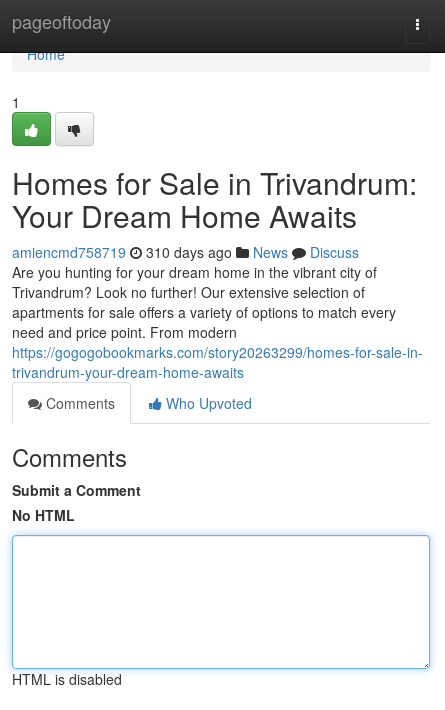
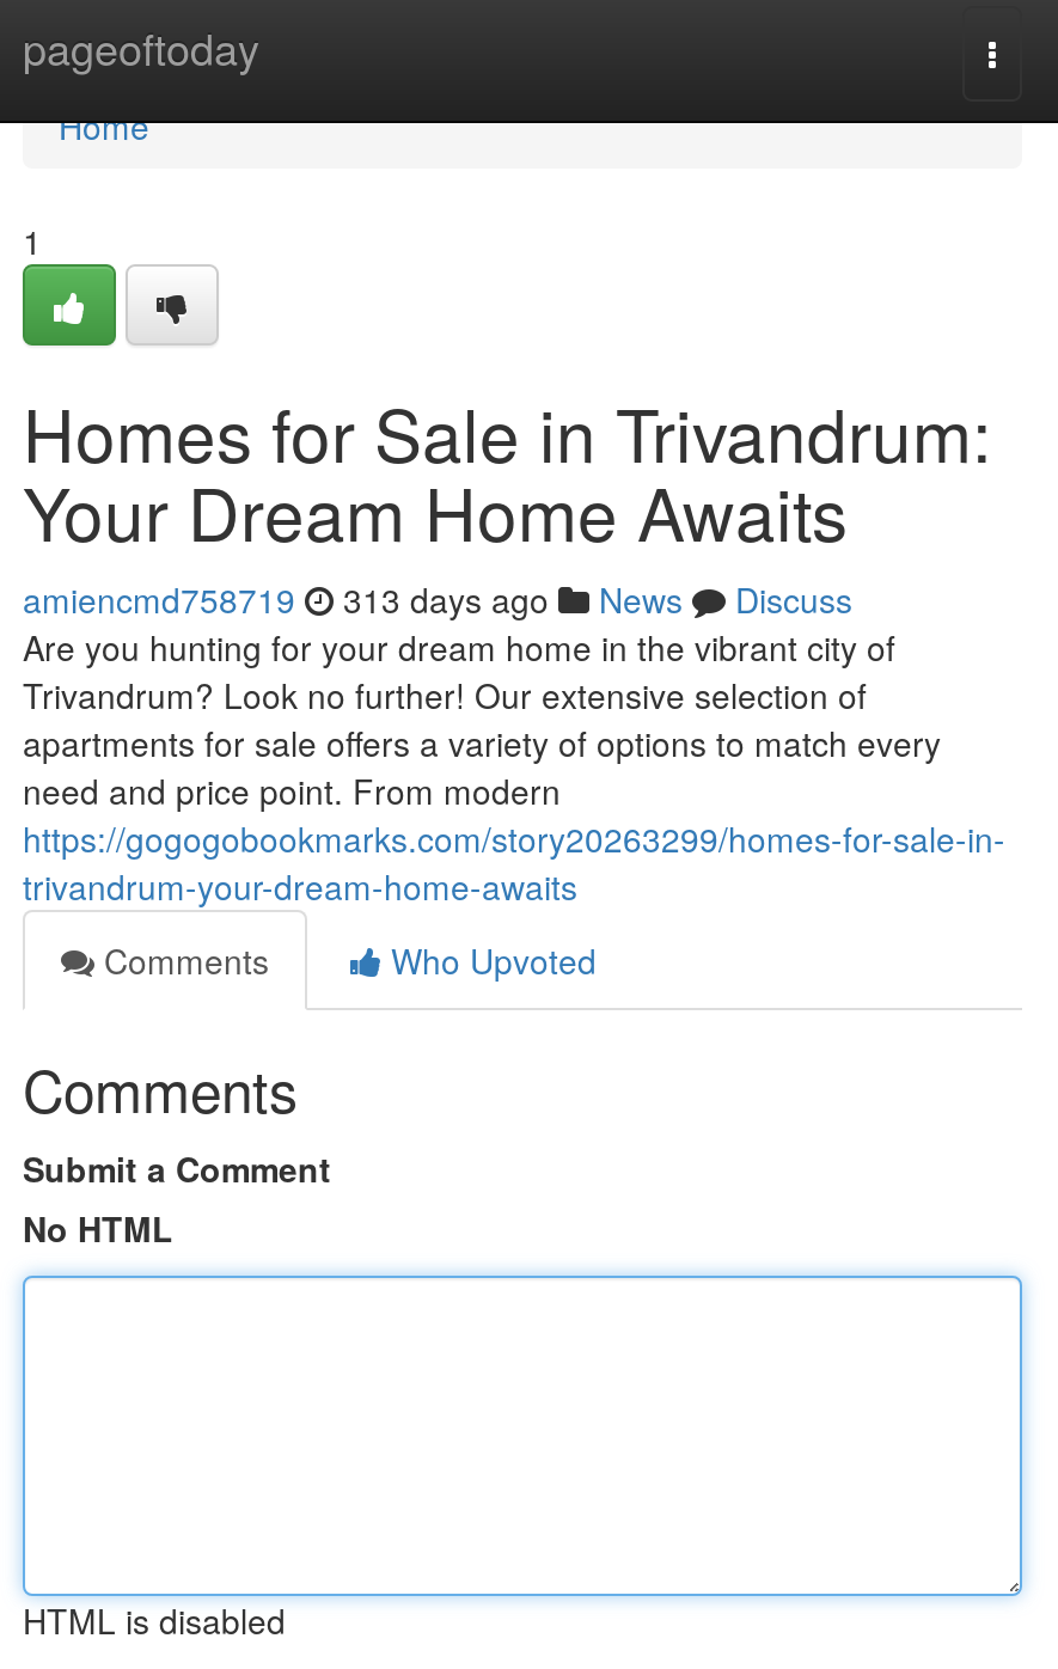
- amiencmd758719 310 days ago News Discuss
+ amiencmd758719 313 days ago News Discuss
